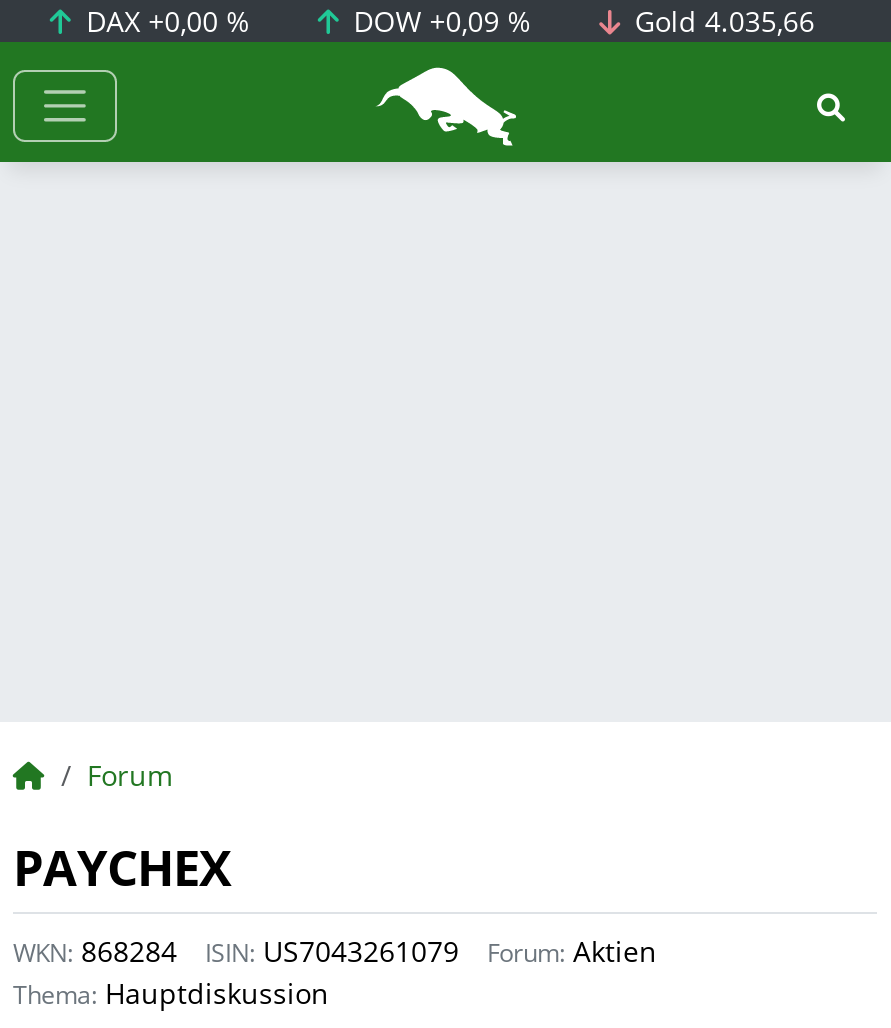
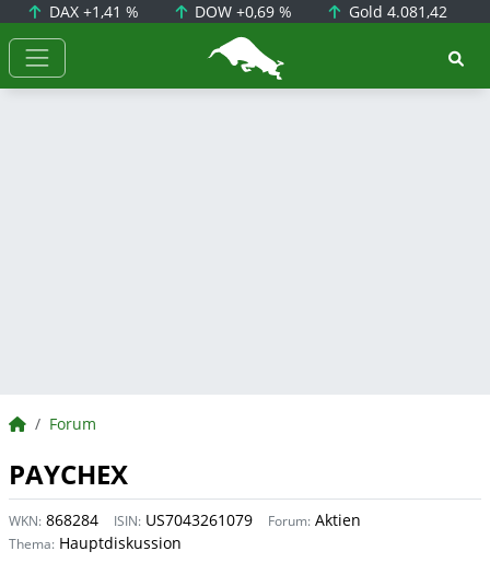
- DAX +0,00 %
+ DAX +1,41 %

- DOW +0,09 %
+ DOW +0,69 %

- Gold 4.035,66
+ Gold 4.081,42
